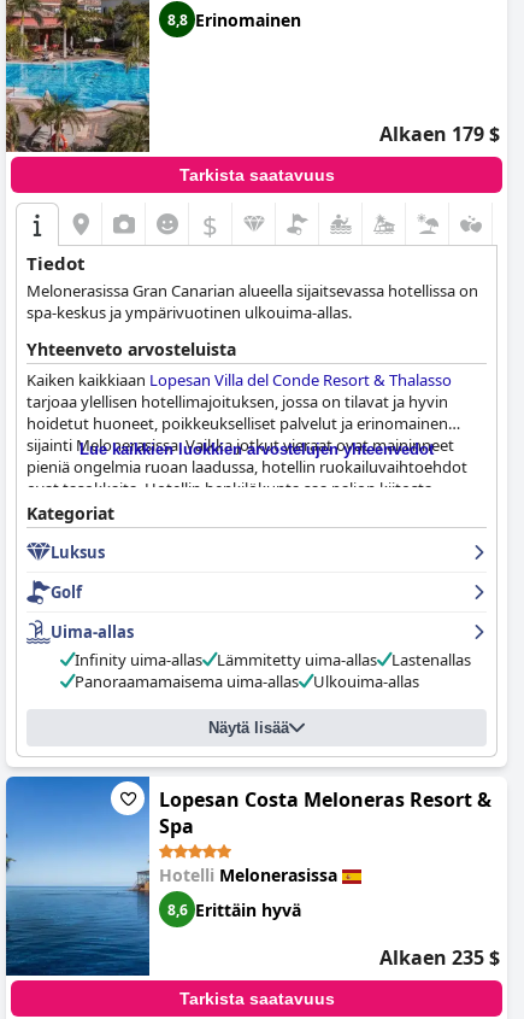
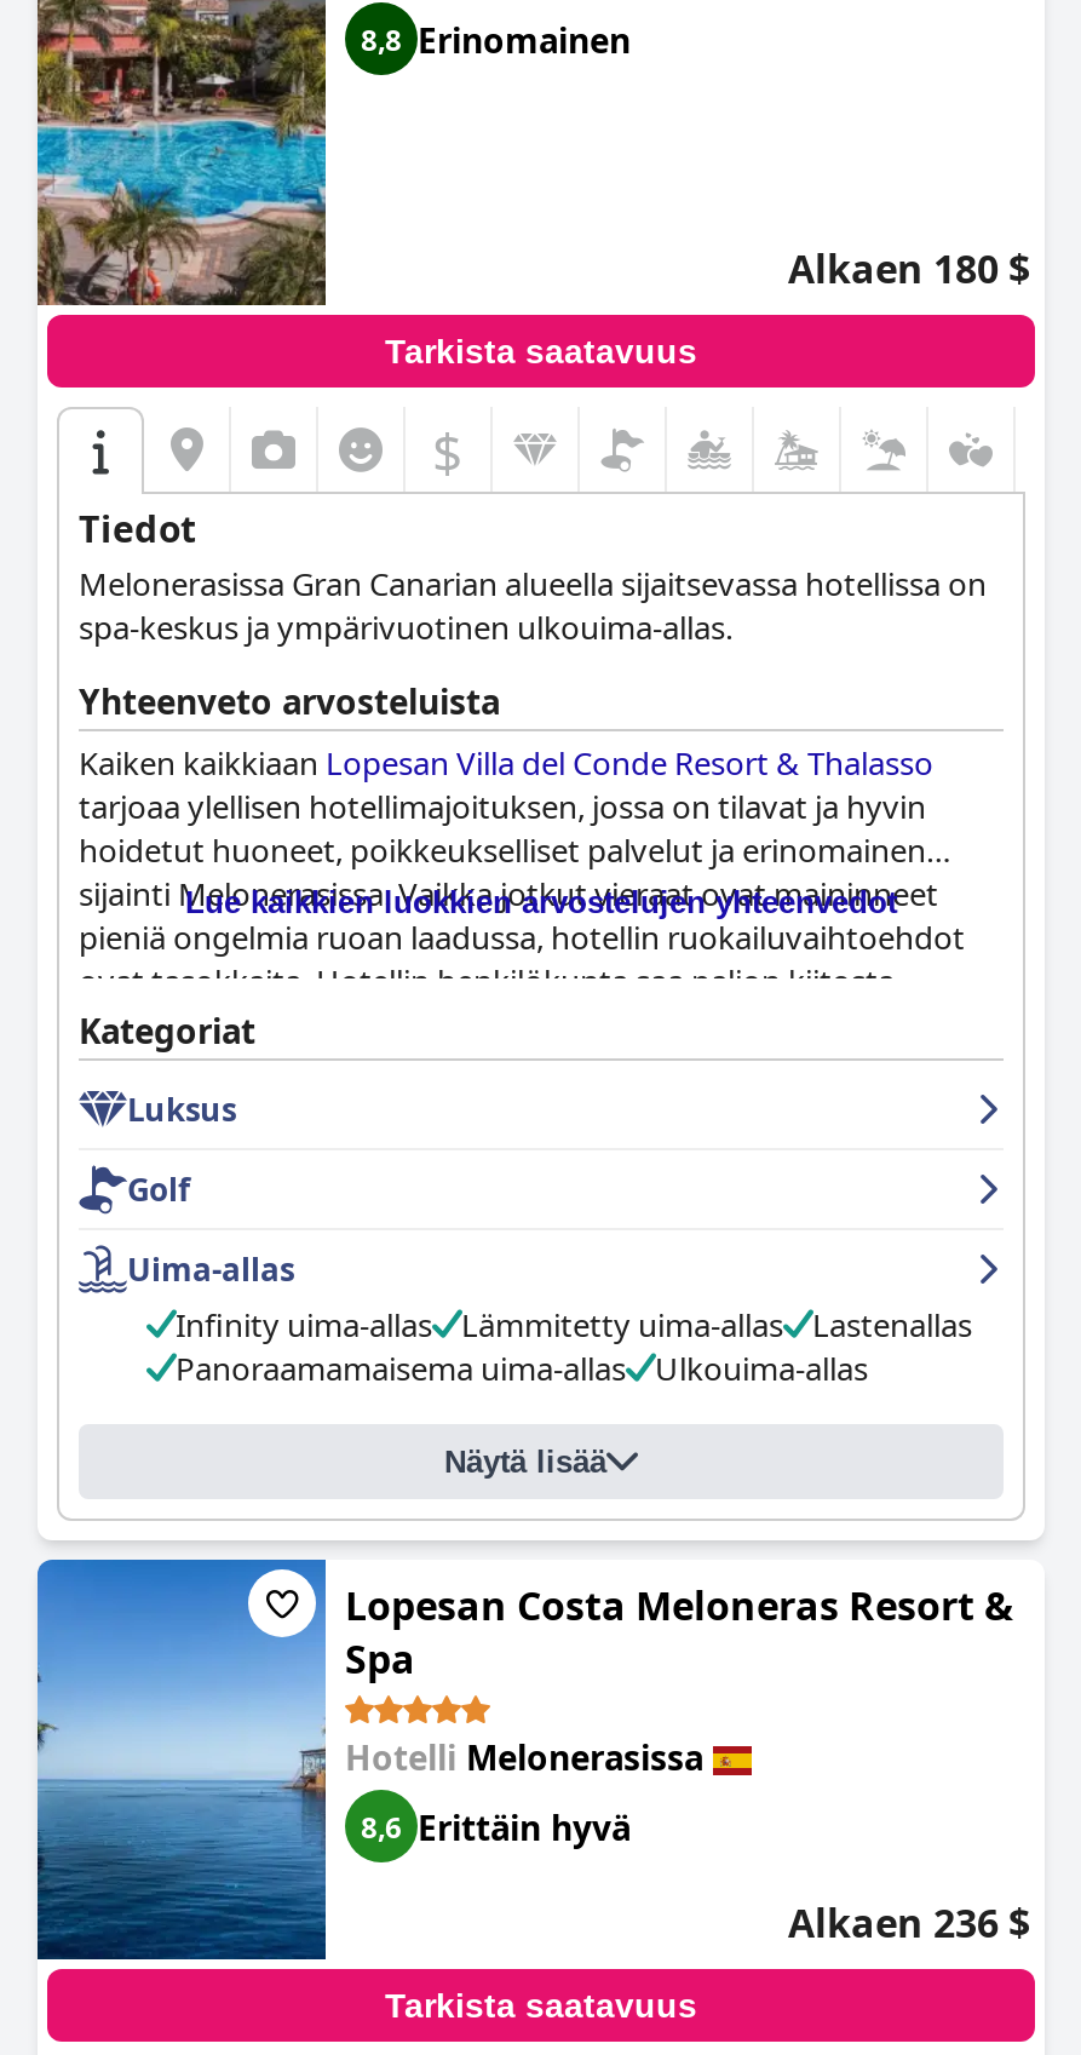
- Alkaen 179 $
+ Alkaen 180 $

- Alkaen 235 $
+ Alkaen 236 $
